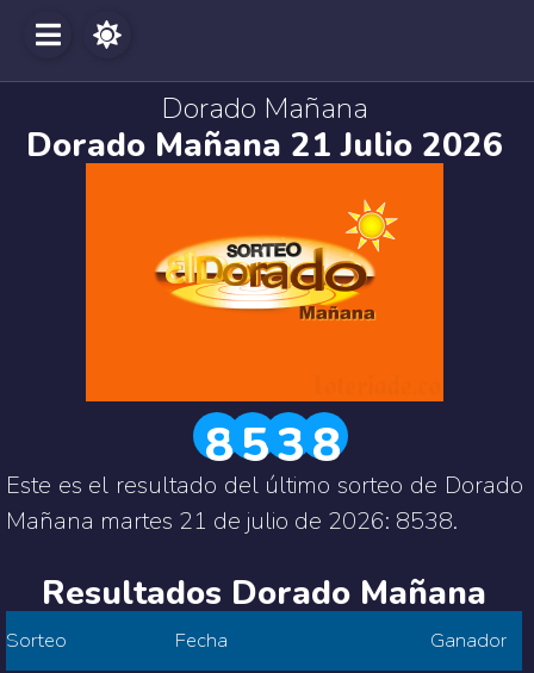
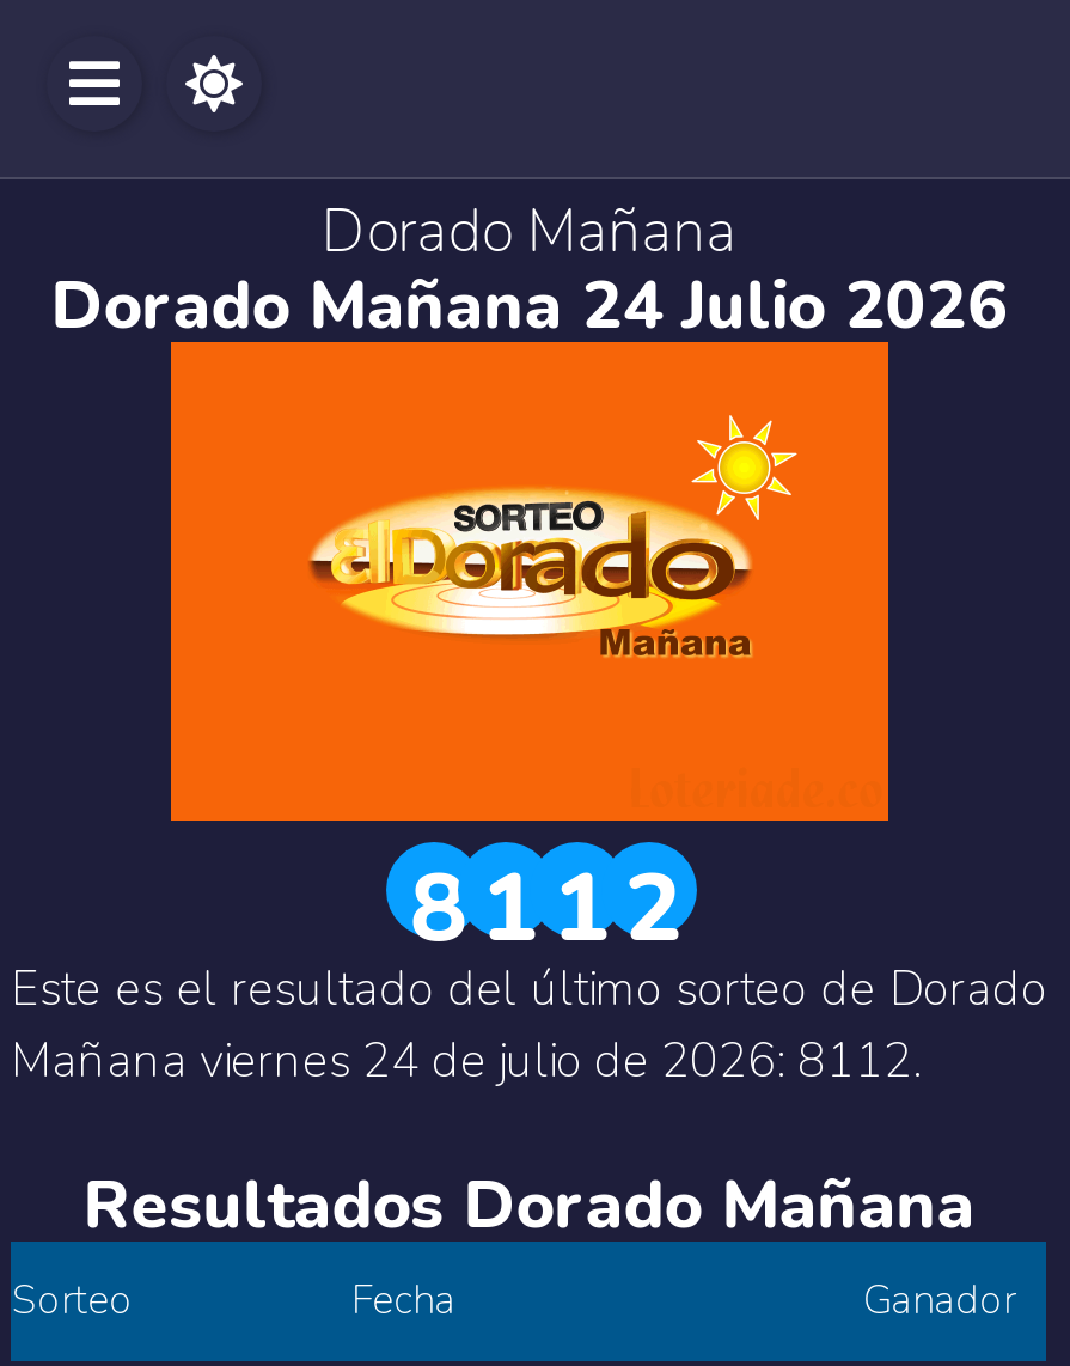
- Dorado Mañana 21 Julio 2026
+ Dorado Mañana 24 Julio 2026

- 8 5 3 8
+ 8 1 1 2

- Mañana martes 21 de julio de 2026: 8538.
+ Mañana viernes 24 de julio de 2026: 8112.
